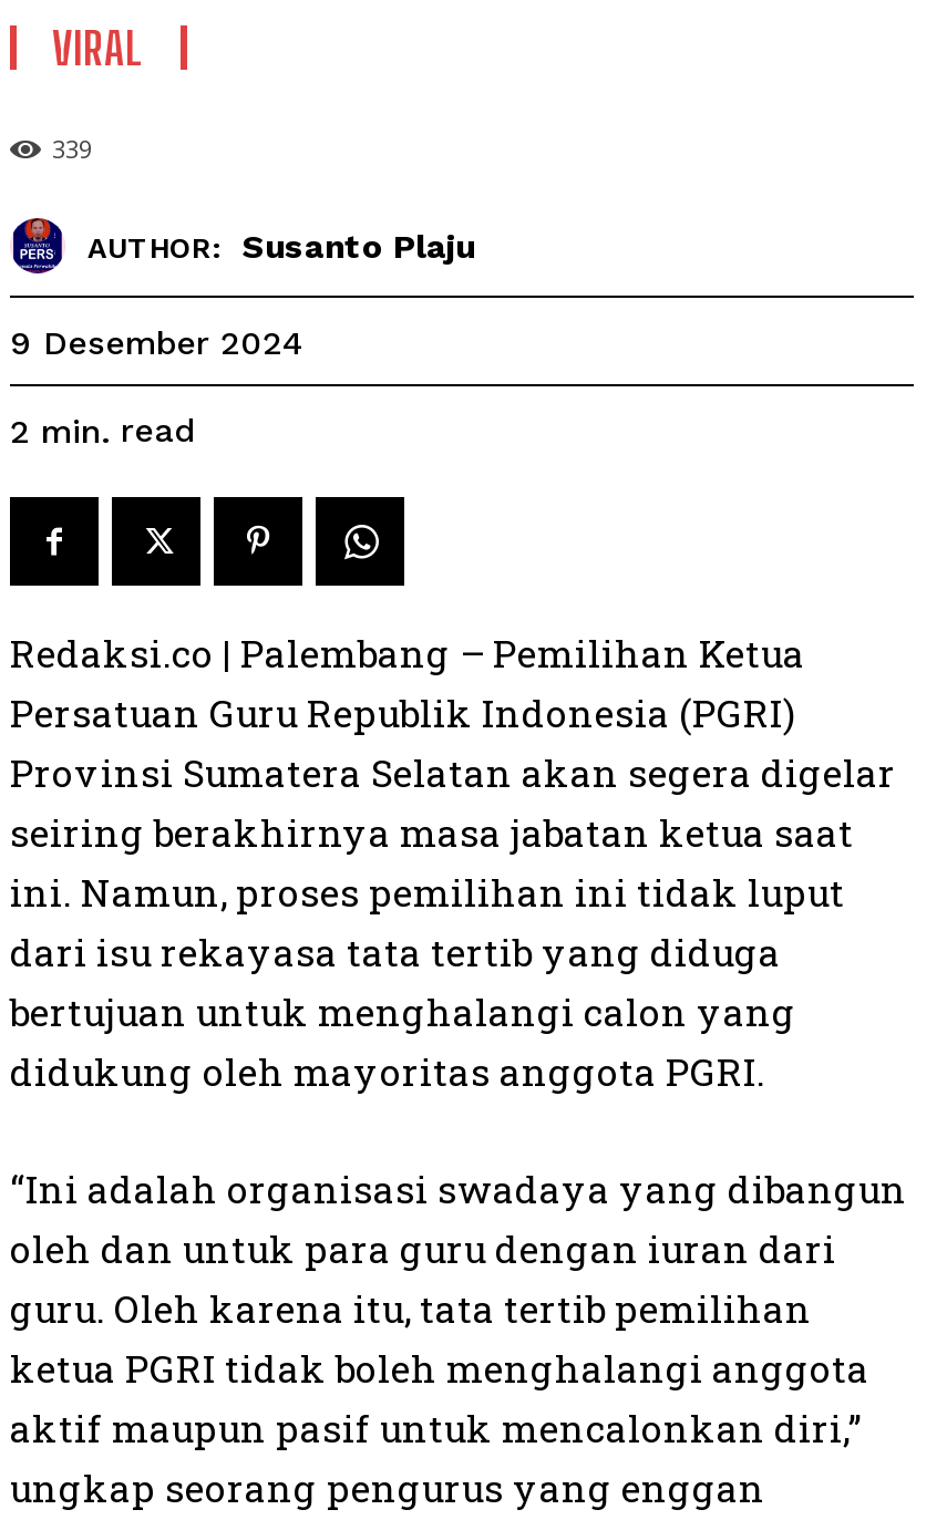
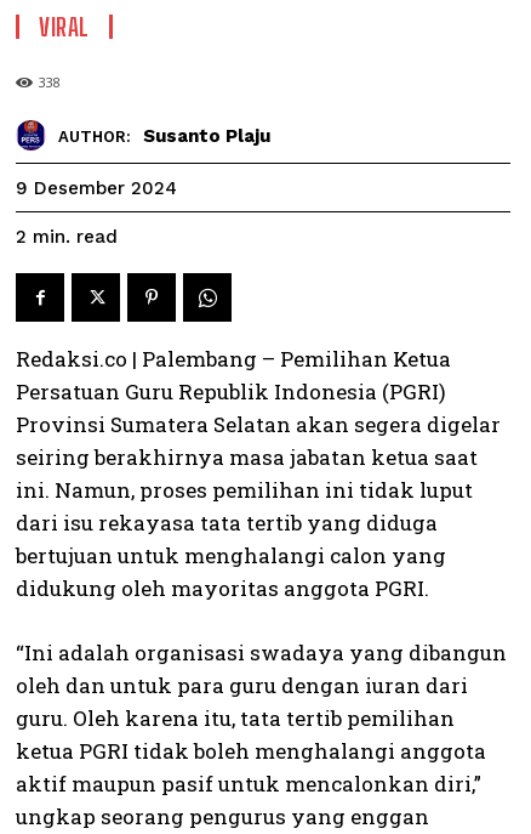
- 339
+ 338
